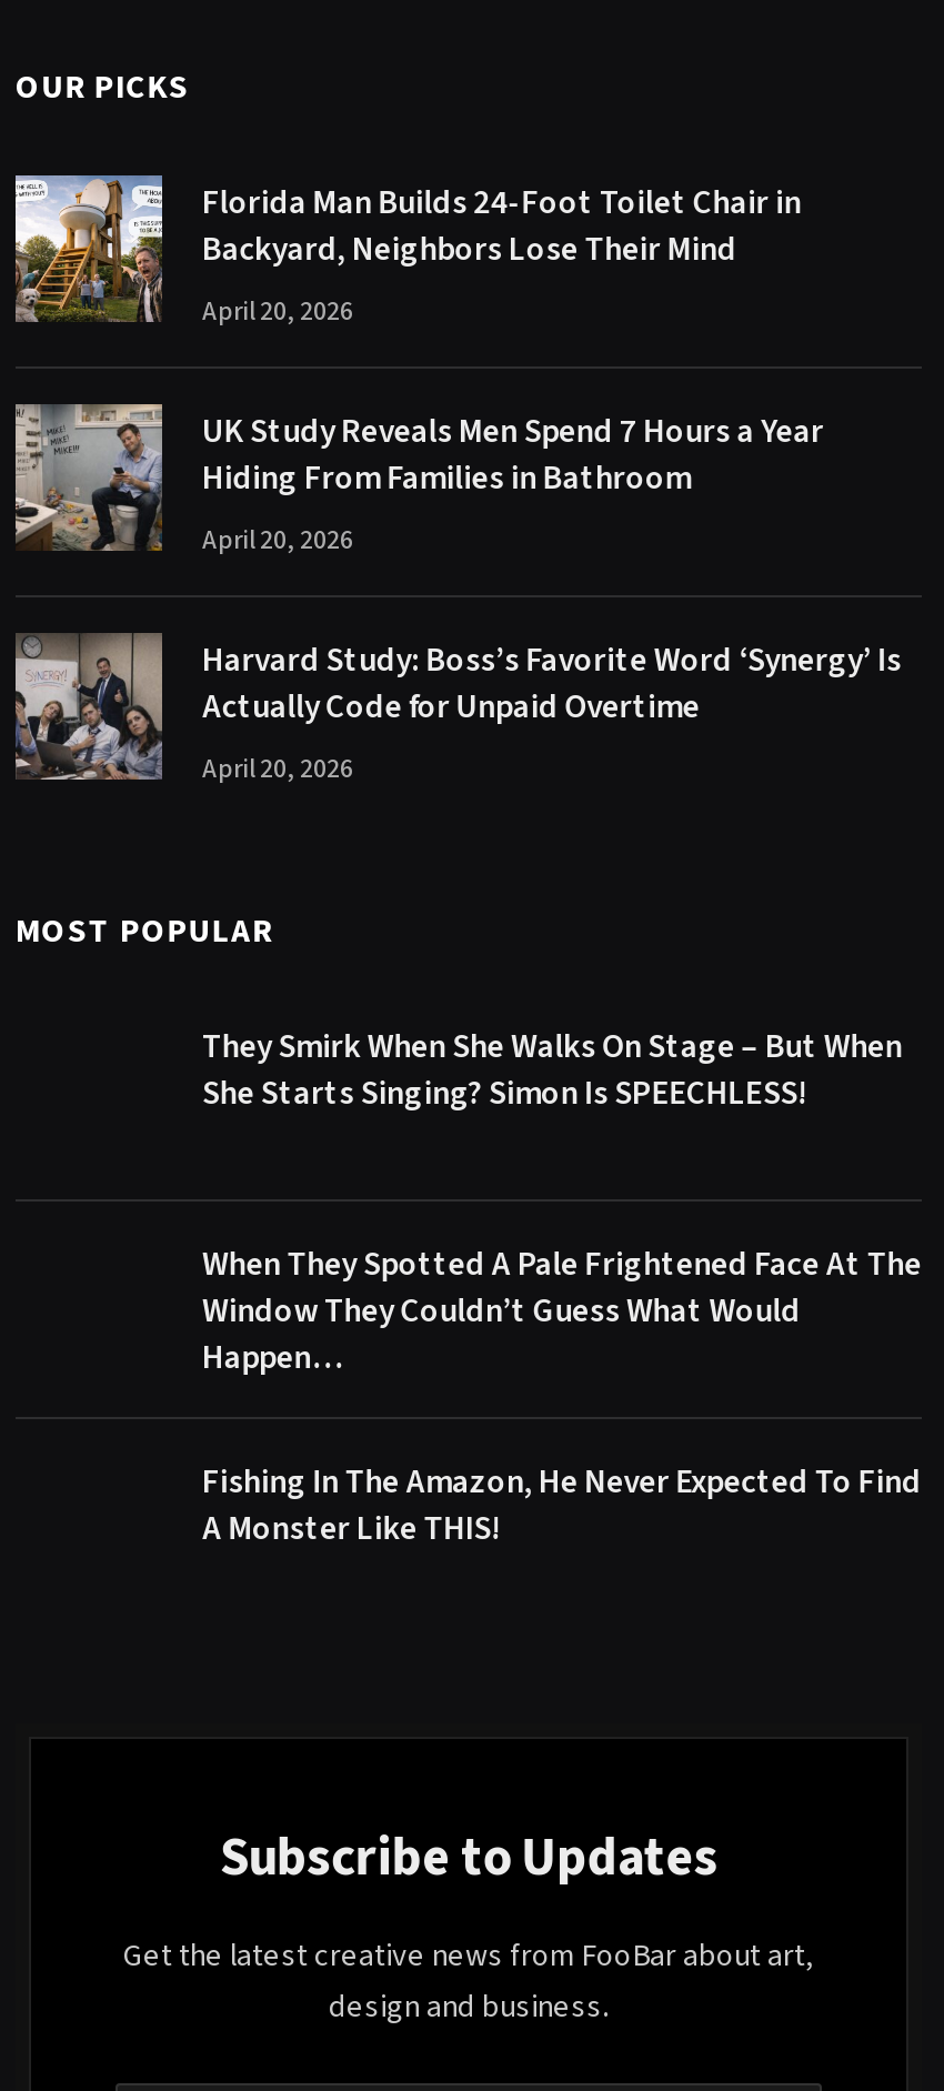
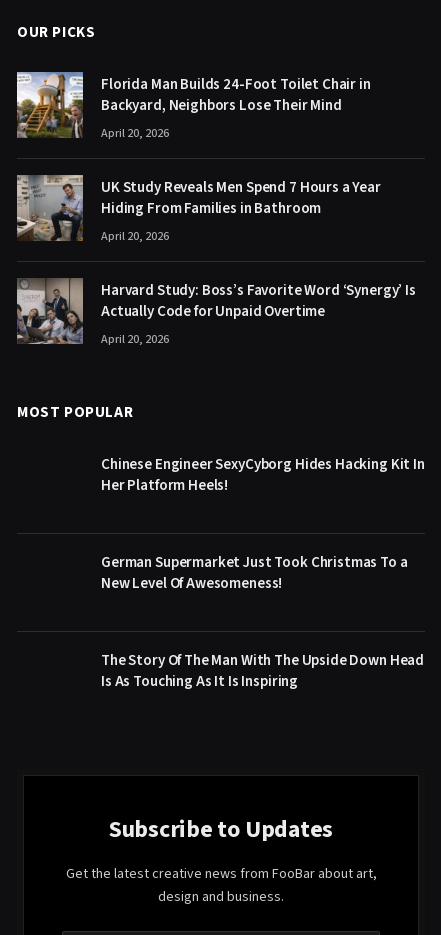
- They Smirk When She Walks On Stage – But When
- She Starts Singing? Simon Is SPEECHLESS!
+ Chinese Engineer SexyCyborg Hides Hacking Kit In
+ Her Platform Heels!

- When They Spotted A Pale Frightened Face At The
- Window They Couldn’t Guess What Would
- Happen…
+ German Supermarket Just Took Christmas To a
+ New Level Of Awesomeness!

- Fishing In The Amazon, He Never Expected To Find
- A Monster Like THIS!
+ The Story Of The Man With The Upside Down Head
+ Is As Touching As It Is Inspiring
